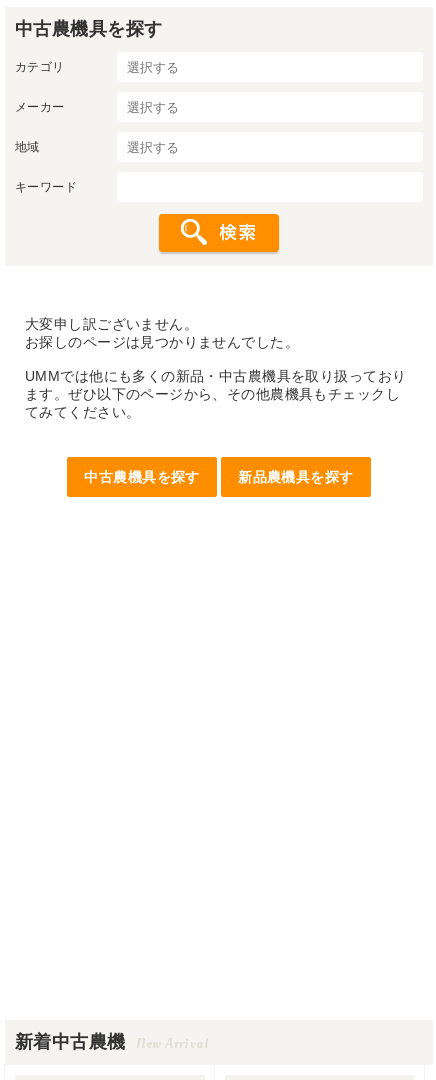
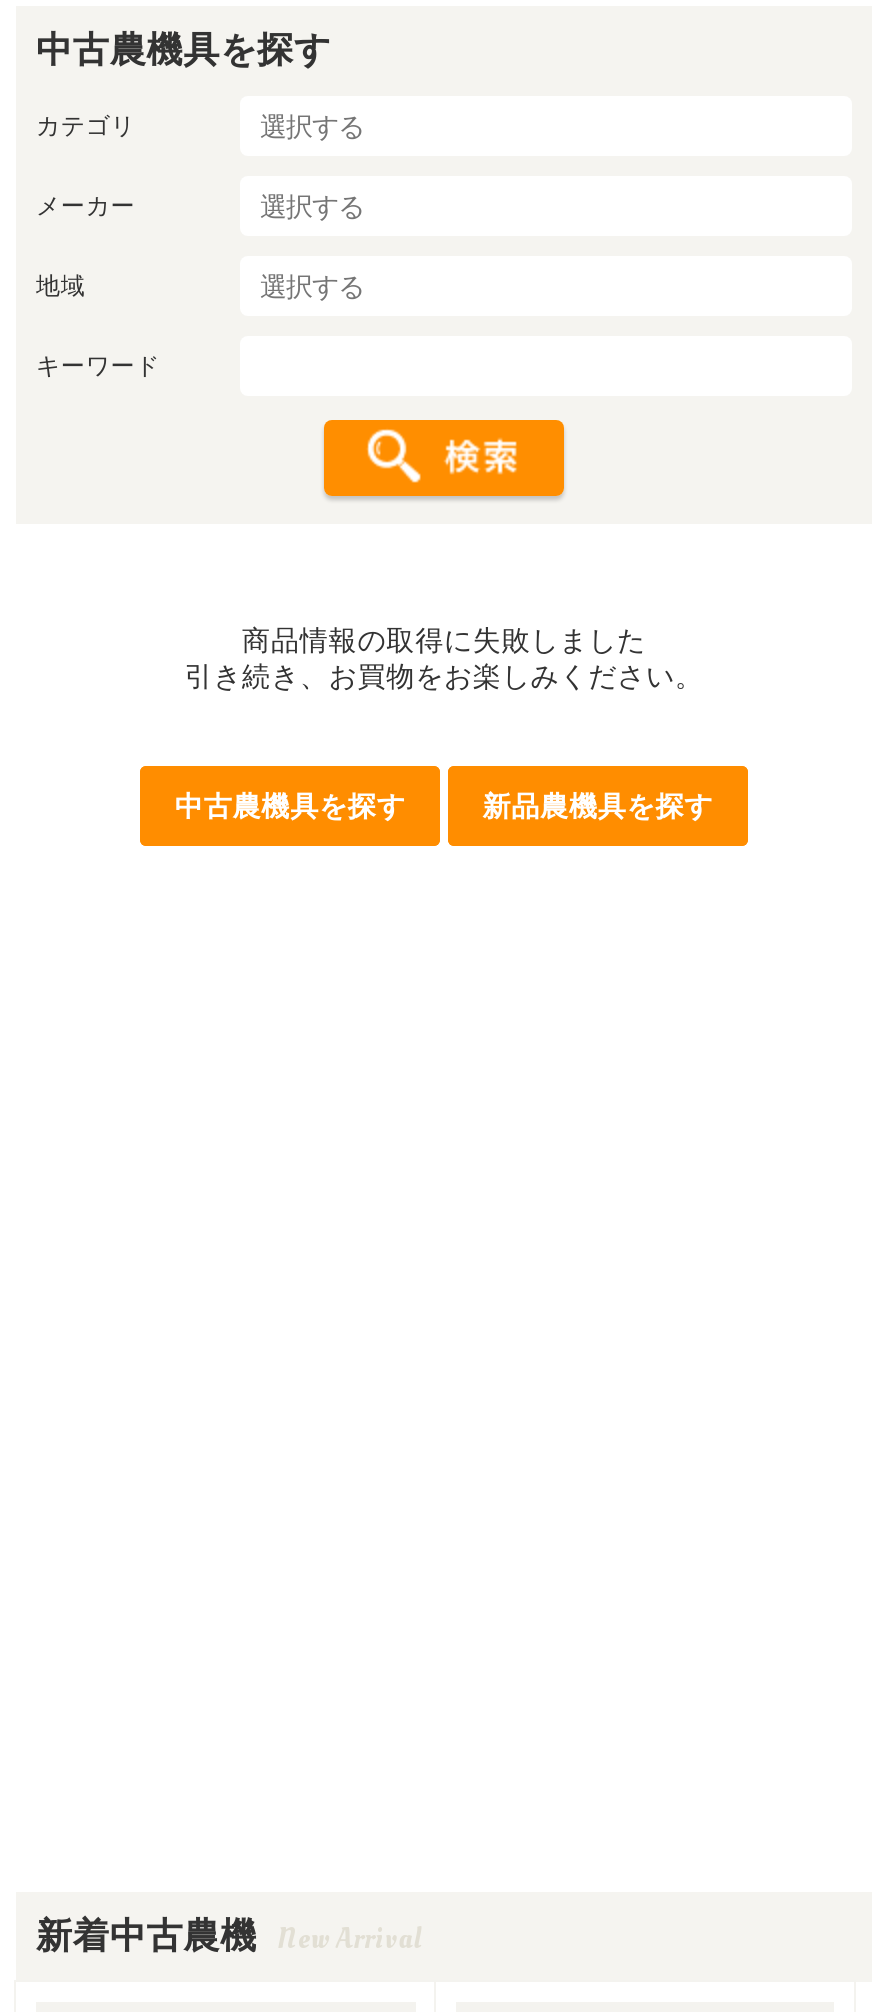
- 大変申し訳ございません。
- お探しのページは見つかりませんでした。
- UMMでは他にも多くの新品・中古農機具を取り扱っており
- ます。ぜひ以下のページから、その他農機具もチェックし
- てみてください。
+ 商品情報の取得に失敗しました
+ 引き続き、お買物をお楽しみください。
